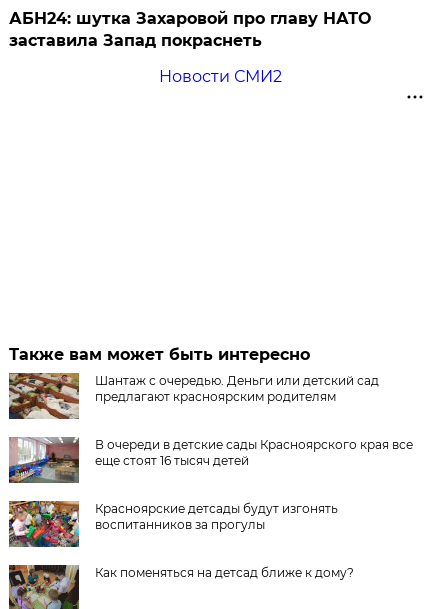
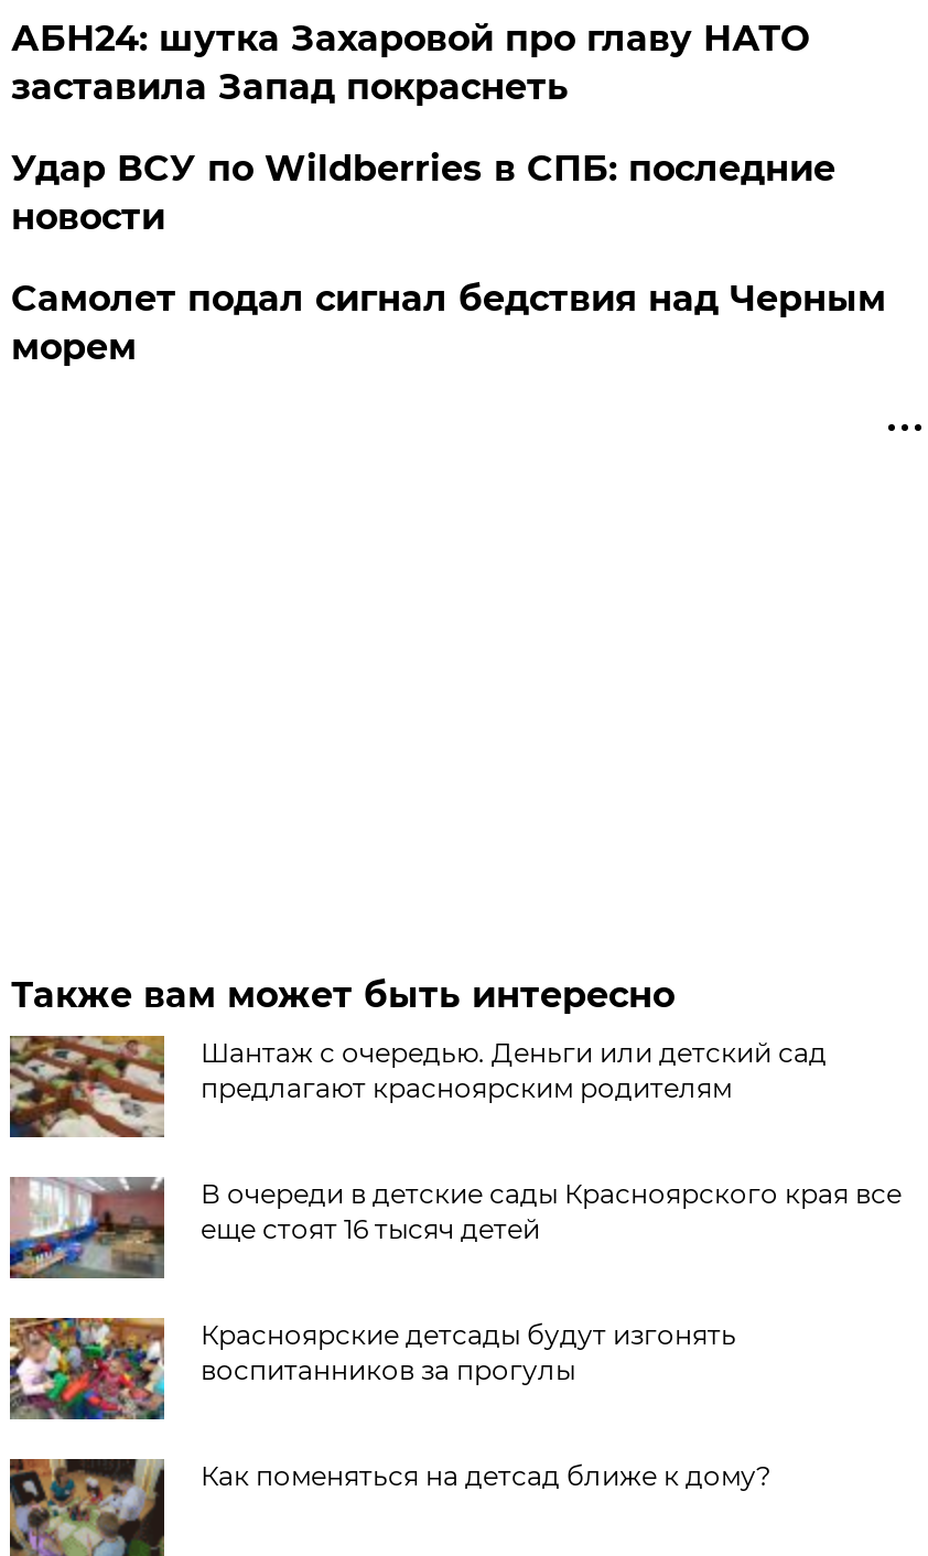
- Новости СМИ2
+ Удар ВСУ по Wildberries в СПБ: последние
+ новости
+ Самолет подал сигнал бедствия над Черным
+ морем
